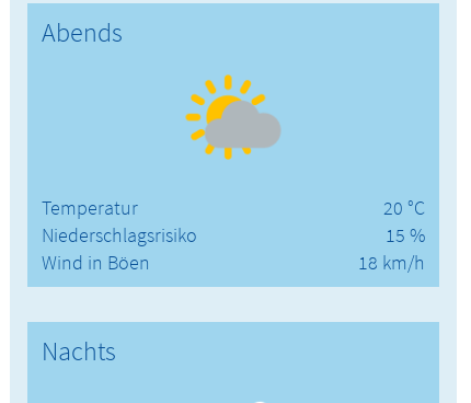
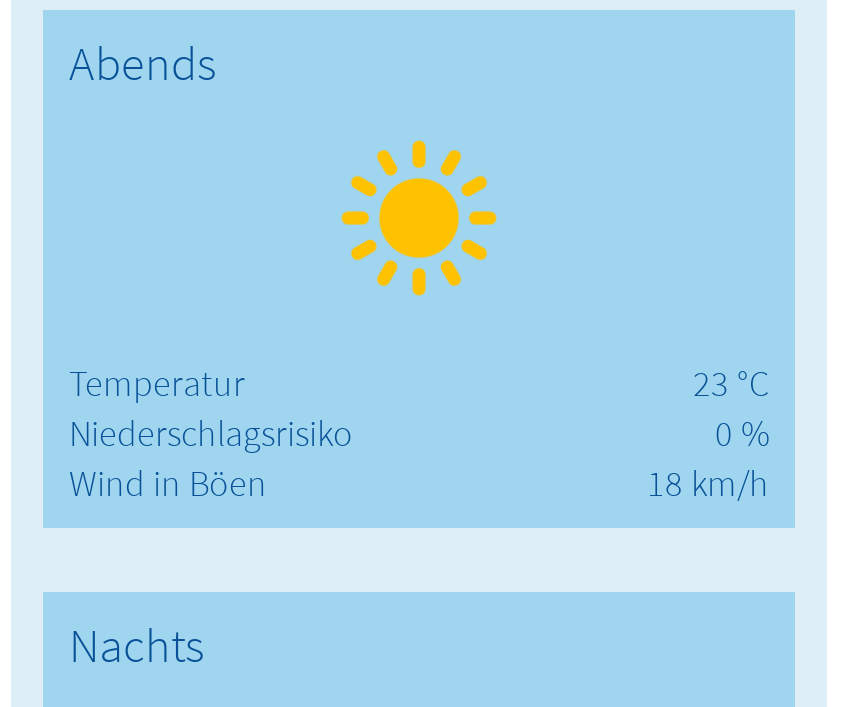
- [image]
+ [image]

- 20 °C
+ 23 °C

- 15 %
+ 0 %
